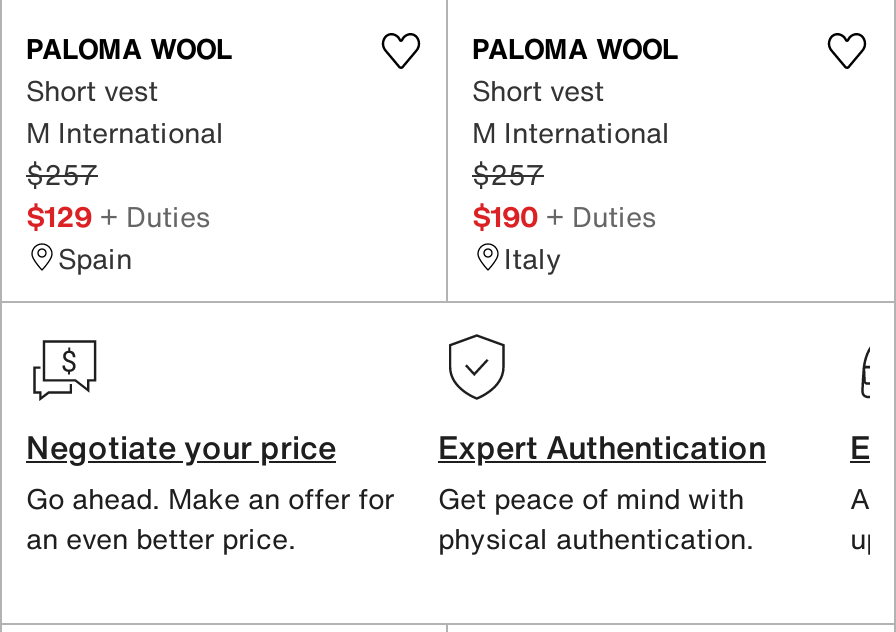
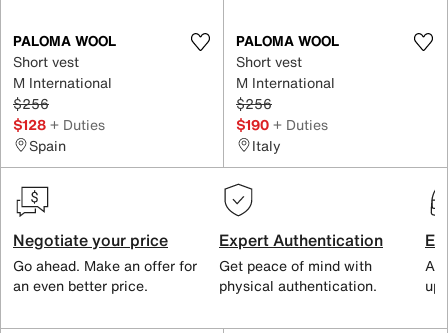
- $257
+ $256

- $257
+ $256

- $129 + Duties
+ $128 + Duties
